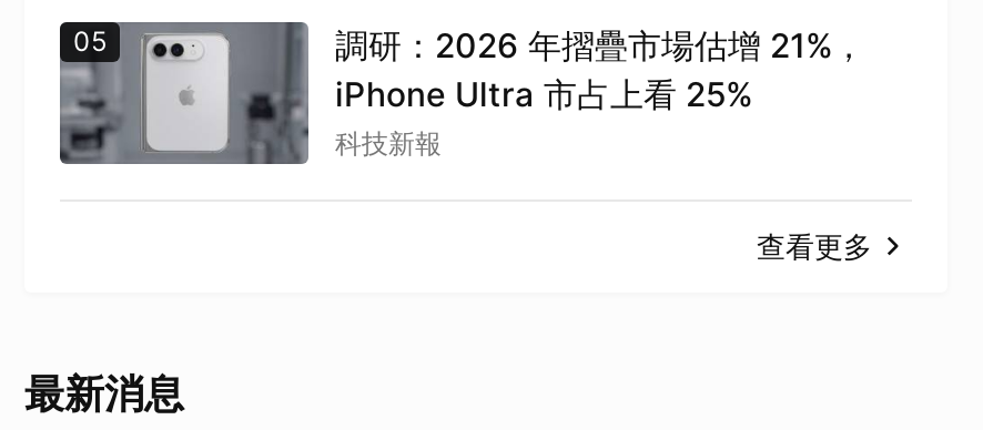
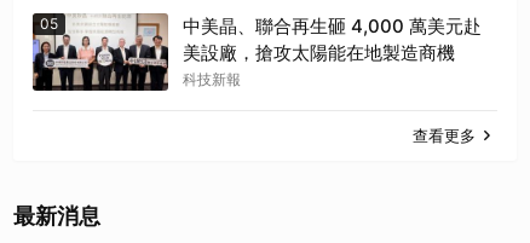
- [image]
- 調研：2026 年摺疊市場估增 21%，
- iPhone Ultra 市占上看 25%
+ [image]
+ 中美晶、聯合再生砸 4,000 萬美元赴
+ 美設廠，搶攻太陽能在地製造商機
